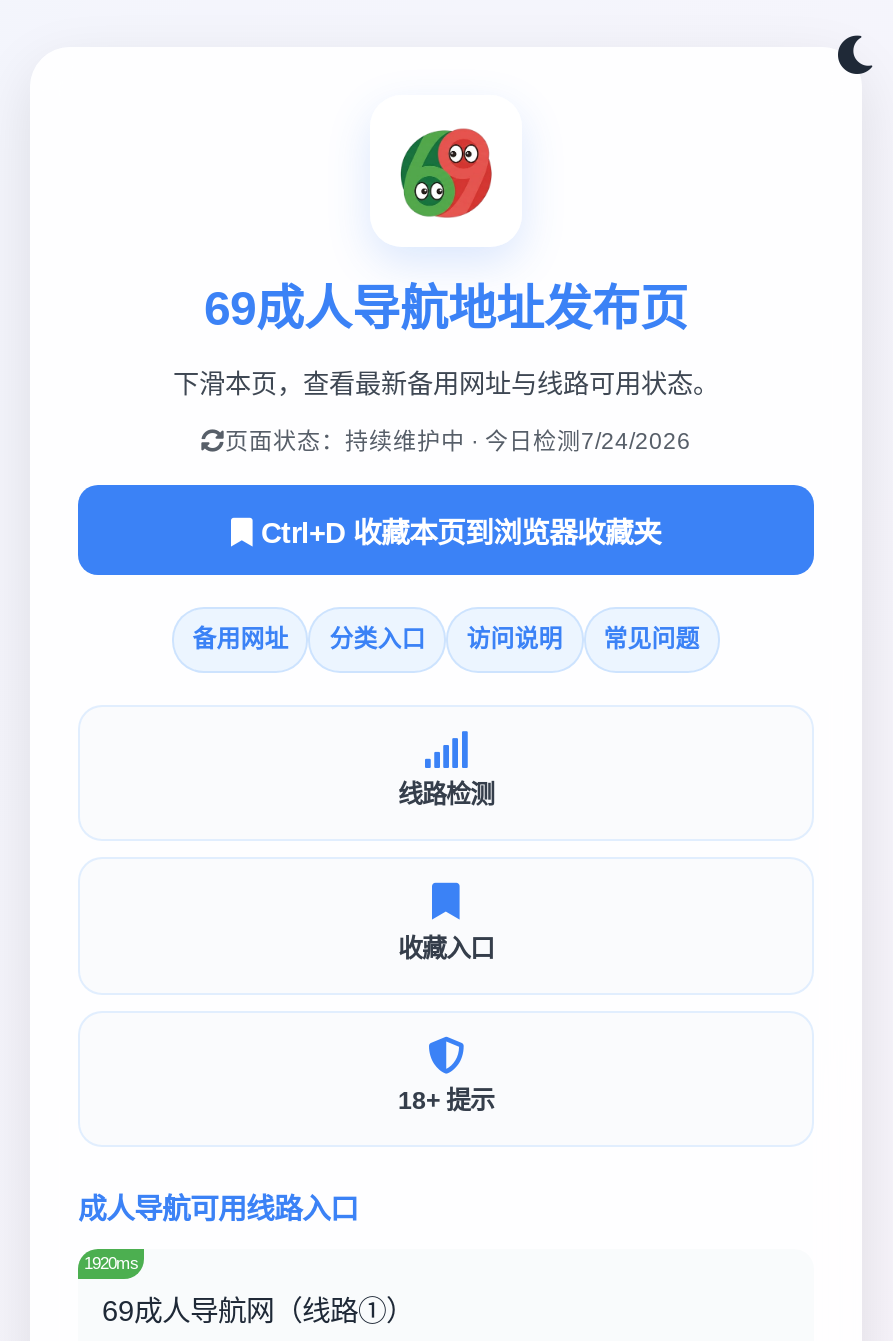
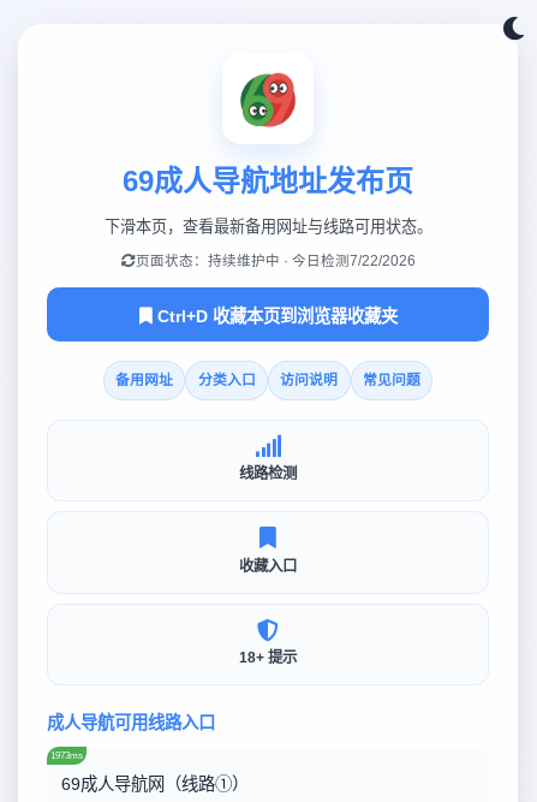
- 页面状态：持续维护中 · 今日检测7/24/2026
+ 页面状态：持续维护中 · 今日检测7/22/2026

- 1920ms
+ 1973ms
